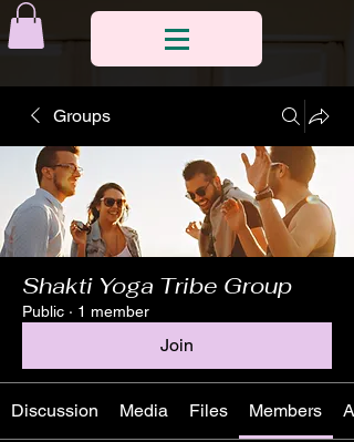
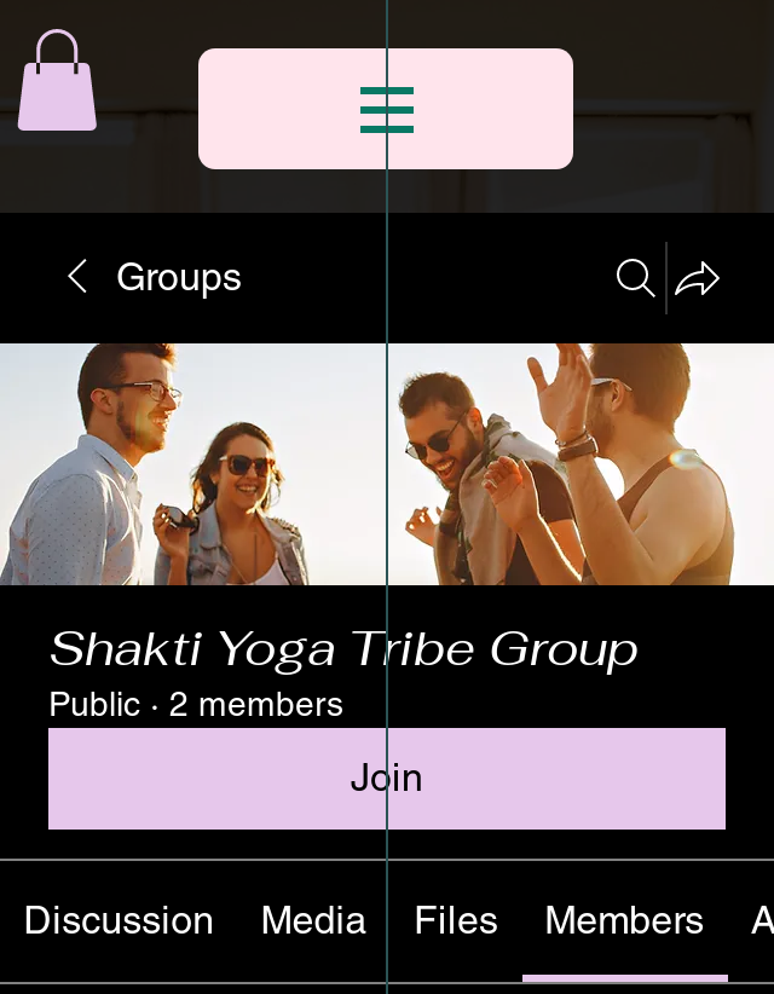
- Public · 1 member
+ Public · 2 members
